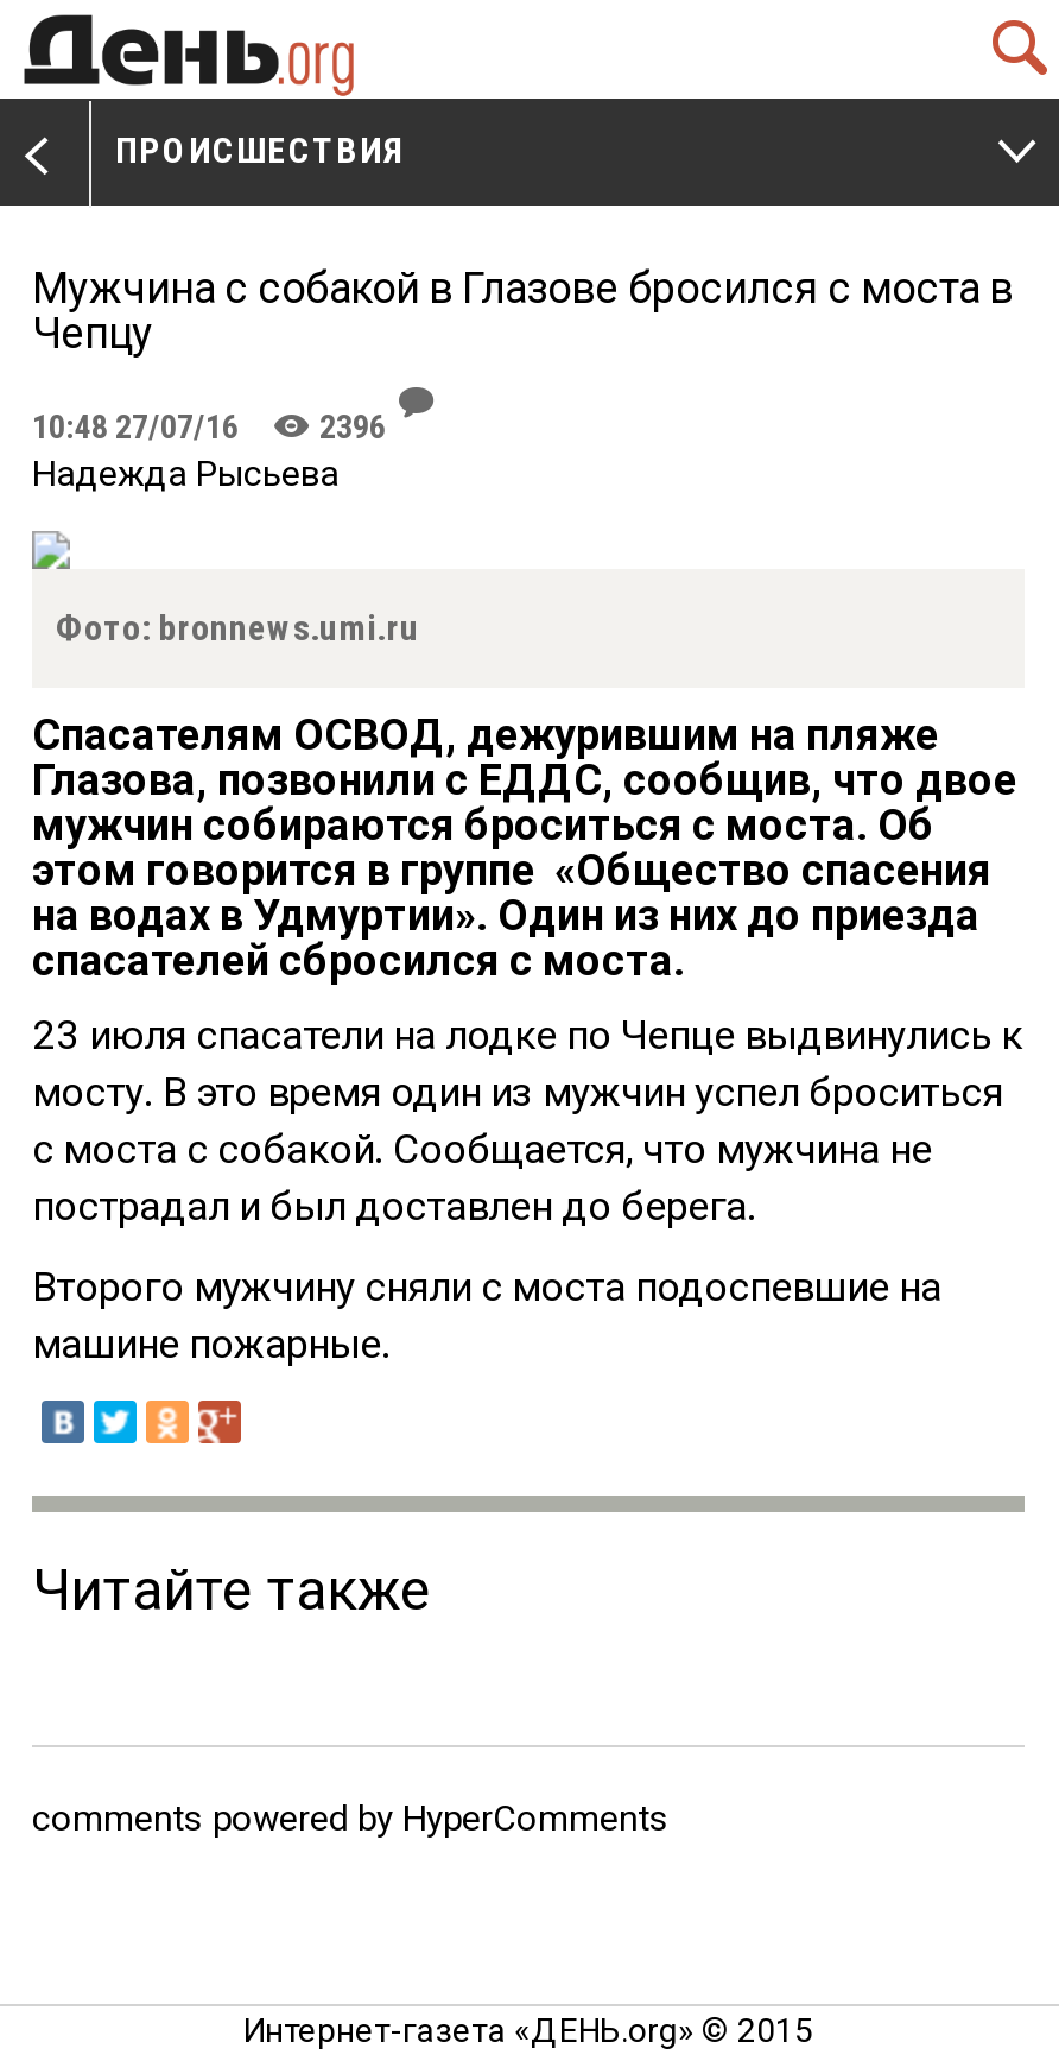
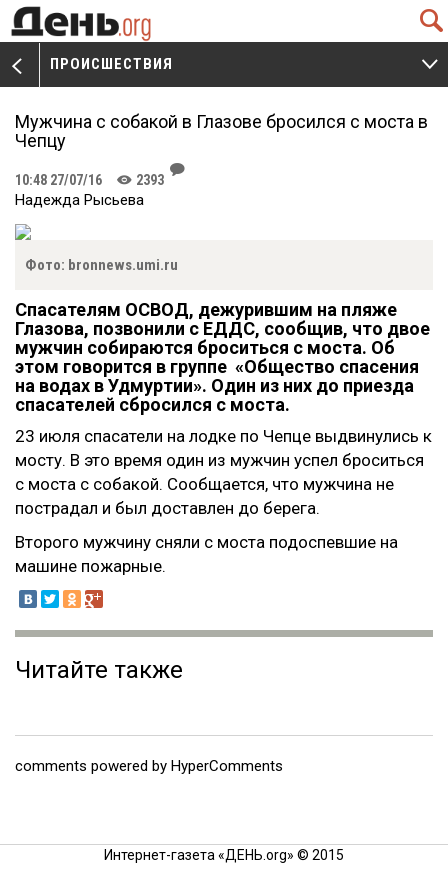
- 10:48 27/07/16 K 2396
+ 10:48 27/07/16 K 2393
